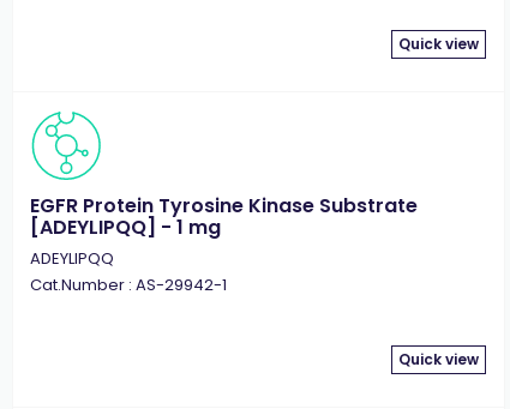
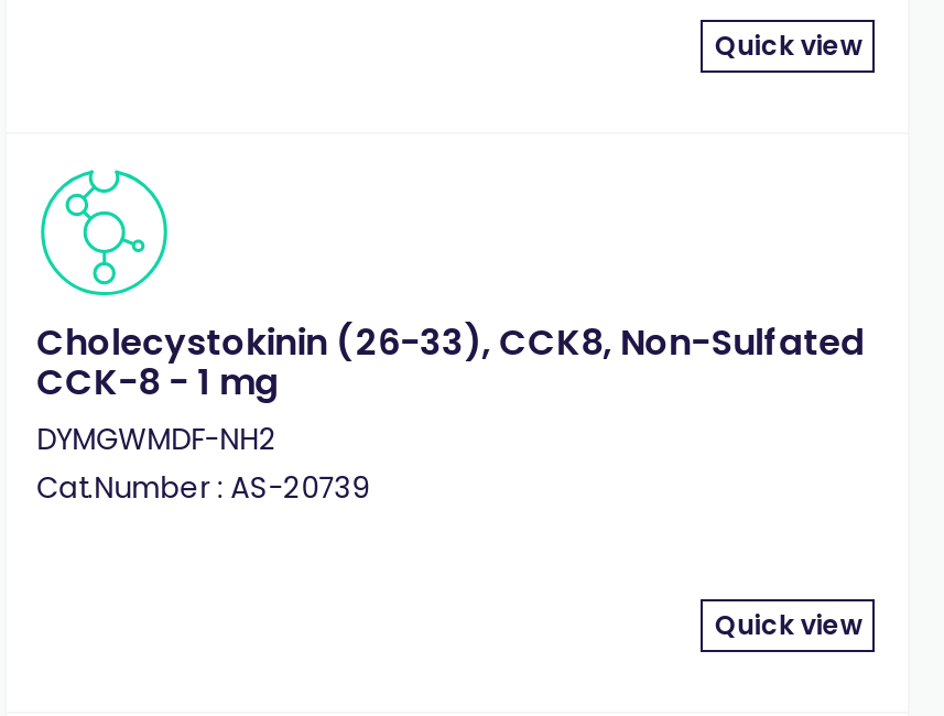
- EGFR Protein Tyrosine Kinase Substrate
- [ADEYLIPQQ] - 1 mg
- ADEYLIPQQ
- Cat.Number : AS-29942-1
+ Cholecystokinin (26-33), CCK8, Non-Sulfated
+ CCK-8 - 1 mg
+ DYMGWMDF-NH2
+ Cat.Number : AS-20739
